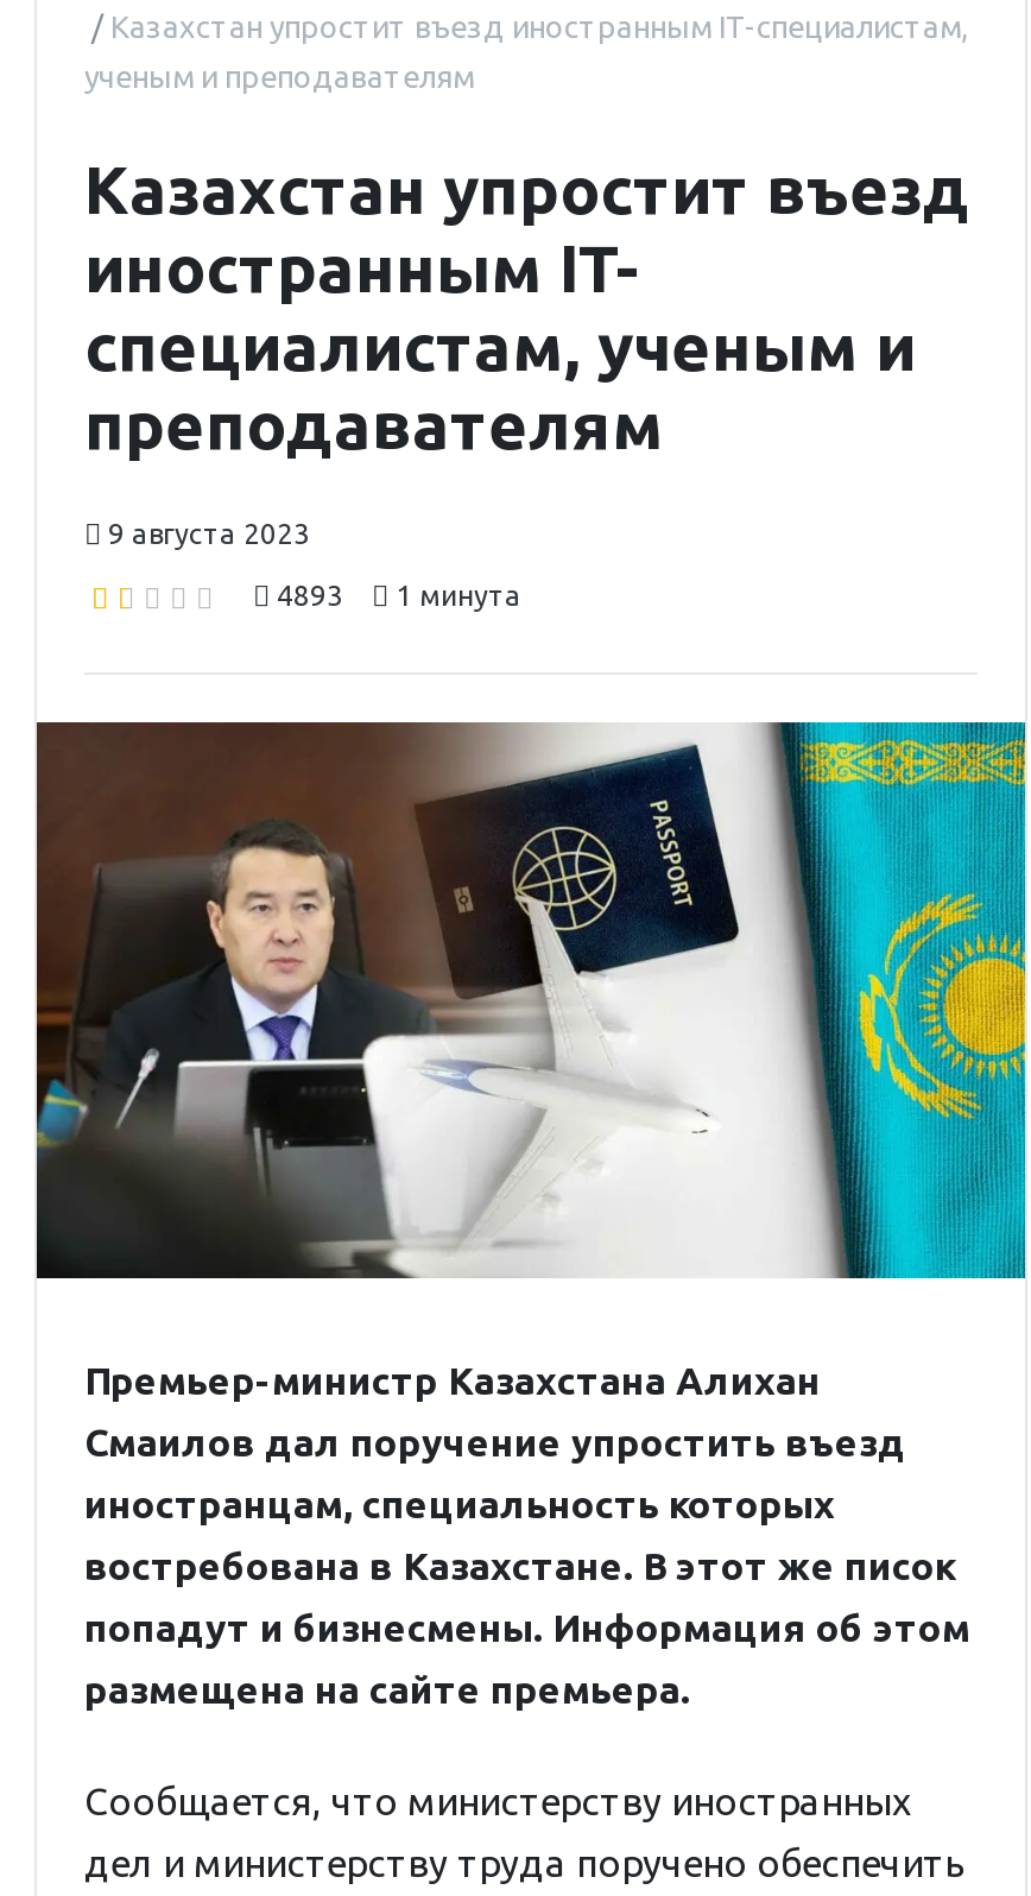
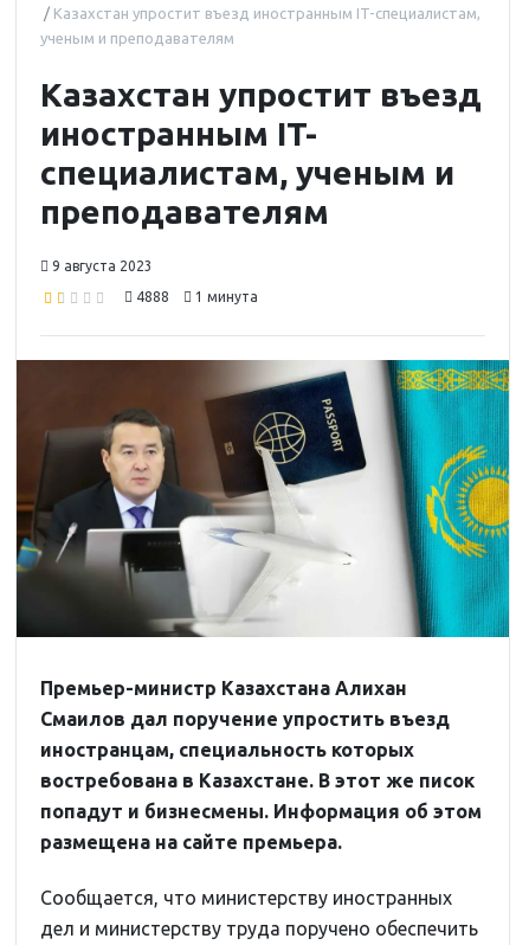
- 4893
+ 4888
